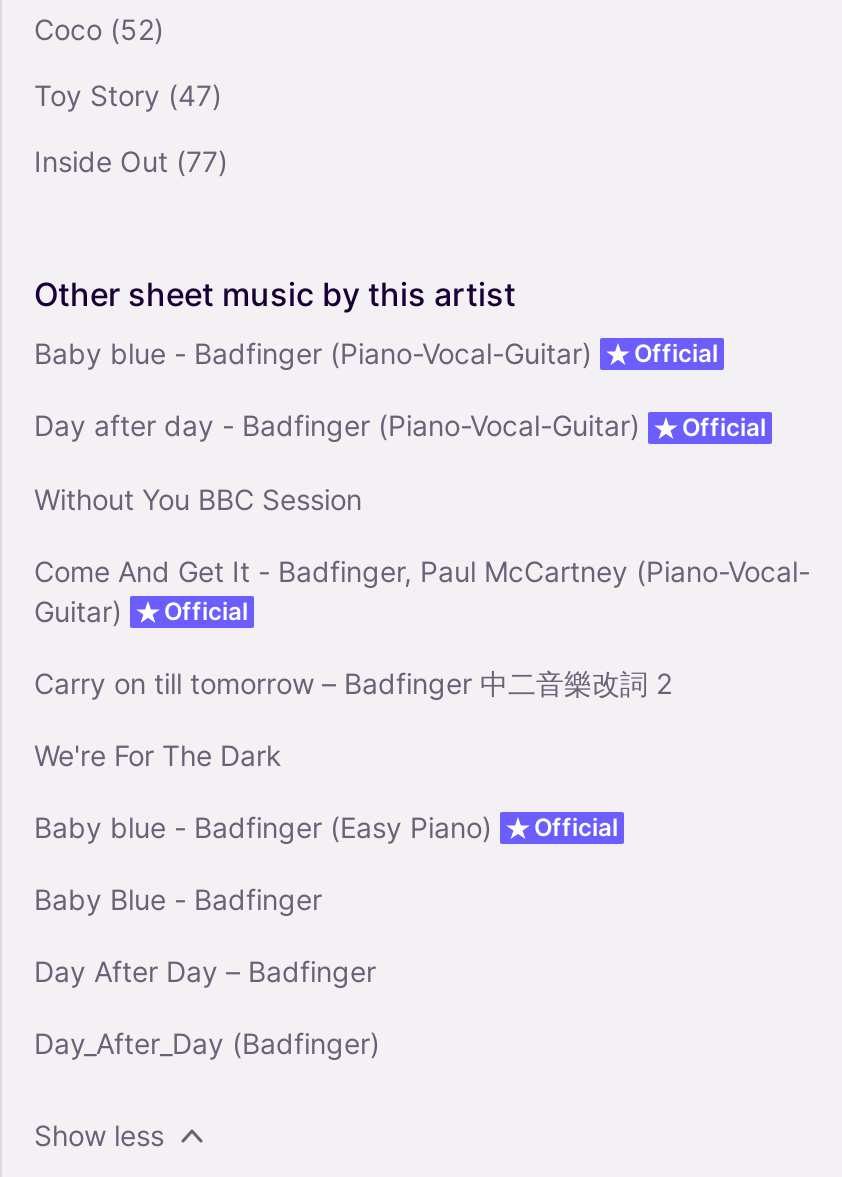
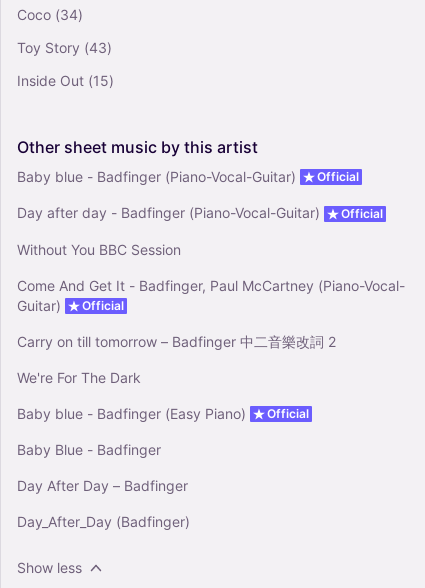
- Coco (52)
+ Coco (34)

- Toy Story (47)
+ Toy Story (43)

- Inside Out (77)
+ Inside Out (15)
